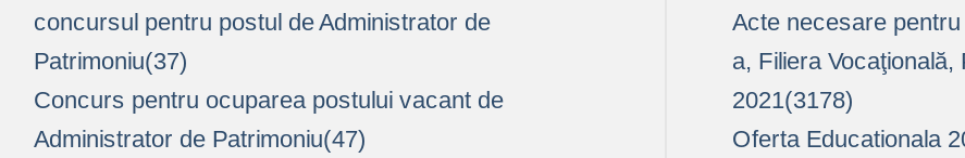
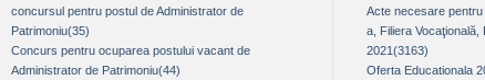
- Patrimoniu(37)
+ Patrimoniu(35)

- 2021(3178)
+ 2021(3163)

- Administrator de Patrimoniu(47)
+ Administrator de Patrimoniu(44)
